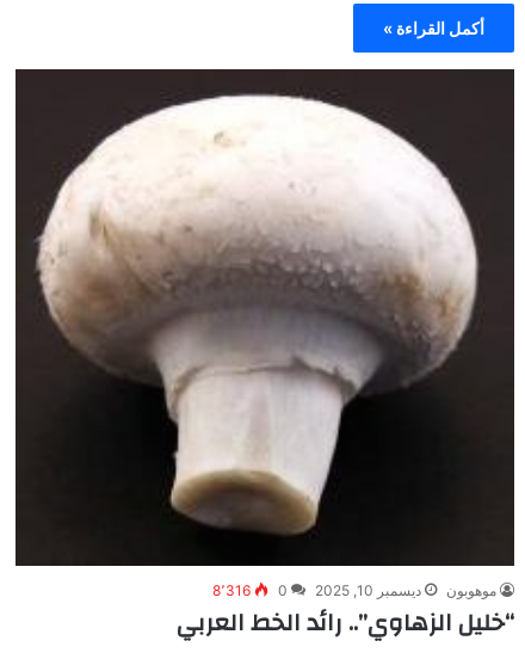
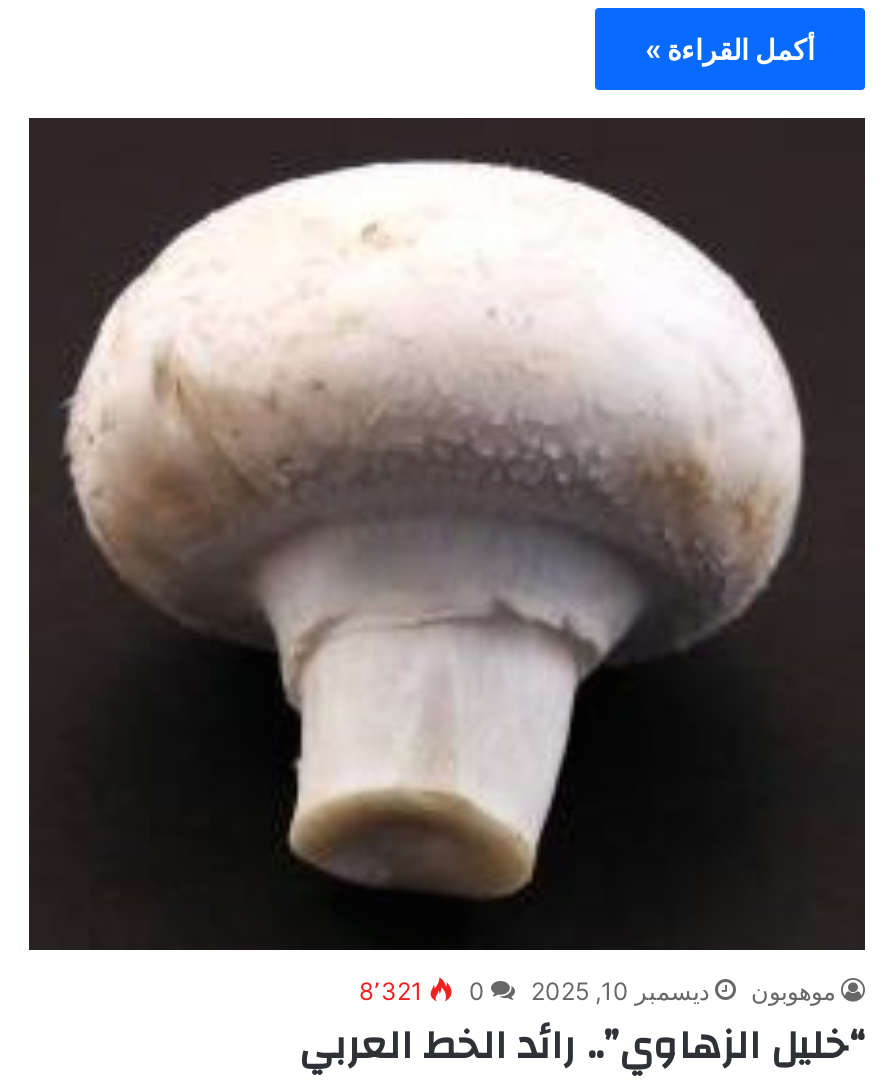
- 8٬316 0
+ 8٬321 0
